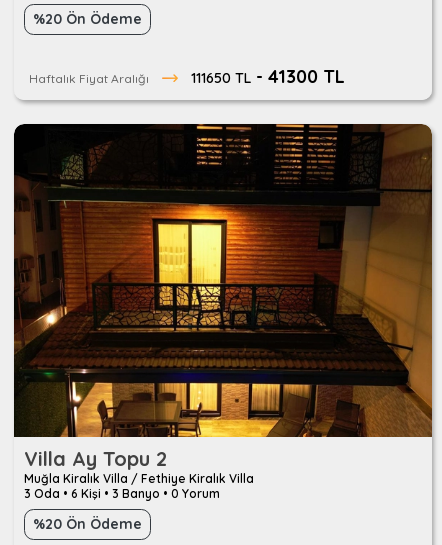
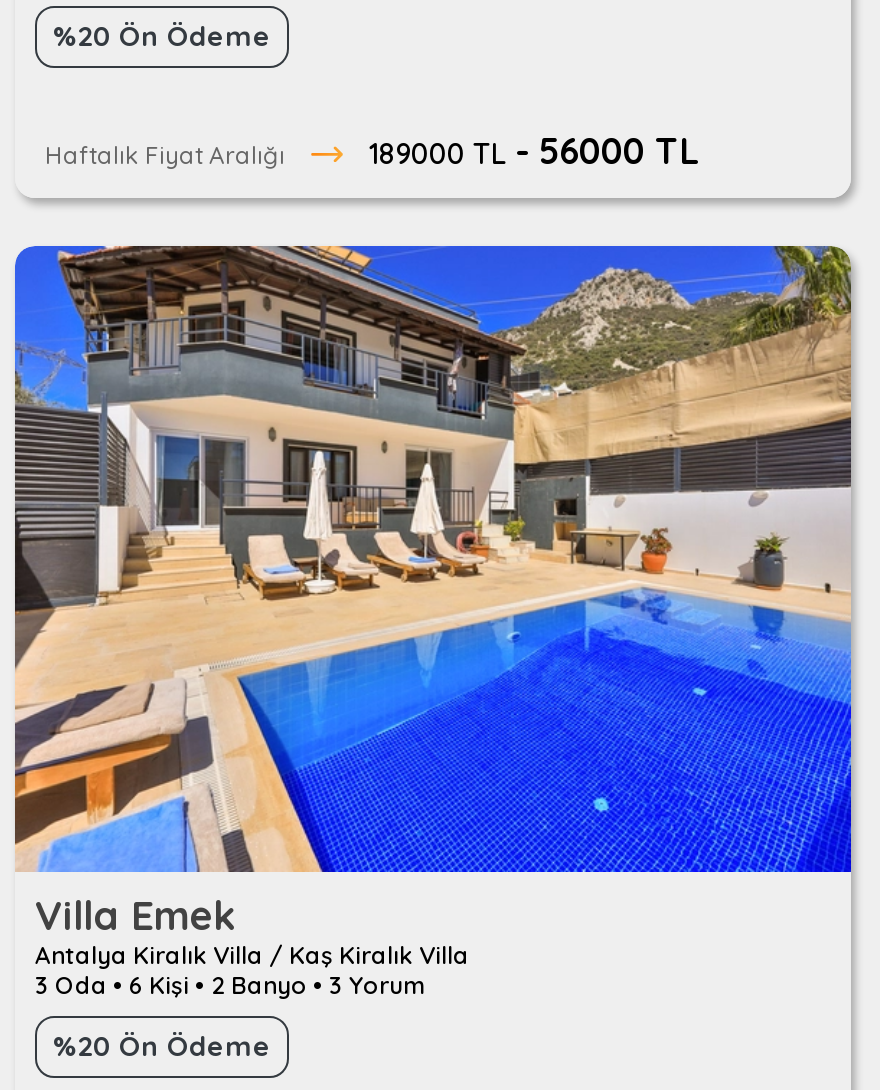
- 111650 TL - 41300 TL
+ 189000 TL - 56000 TL

- [image]
- Villa Ay Topu 2
- Muğla Kiralık Villa / Fethiye Kiralık Villa
- 3 Oda • 6 Kişi • 3 Banyo • 0 Yorum
+ [image]
+ Villa Emek
+ Antalya Kiralık Villa / Kaş Kiralık Villa
+ 3 Oda • 6 Kişi • 2 Banyo • 3 Yorum
